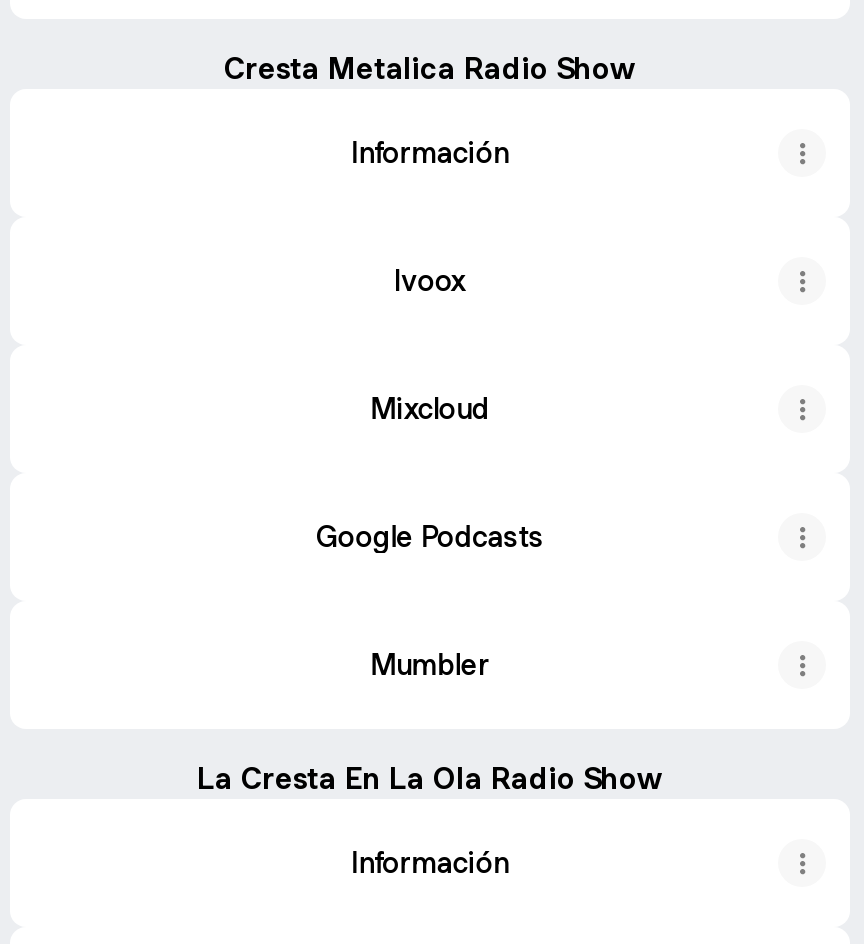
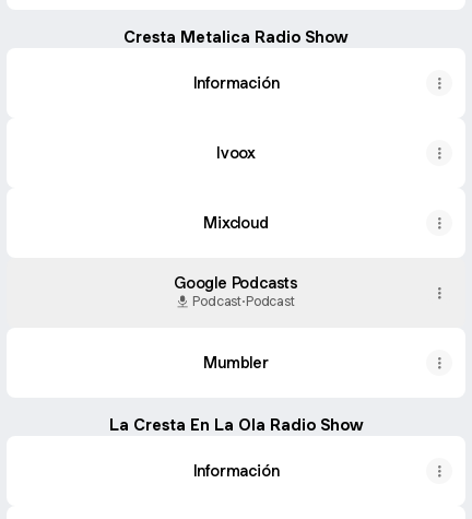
+ Podcast·Podcast
